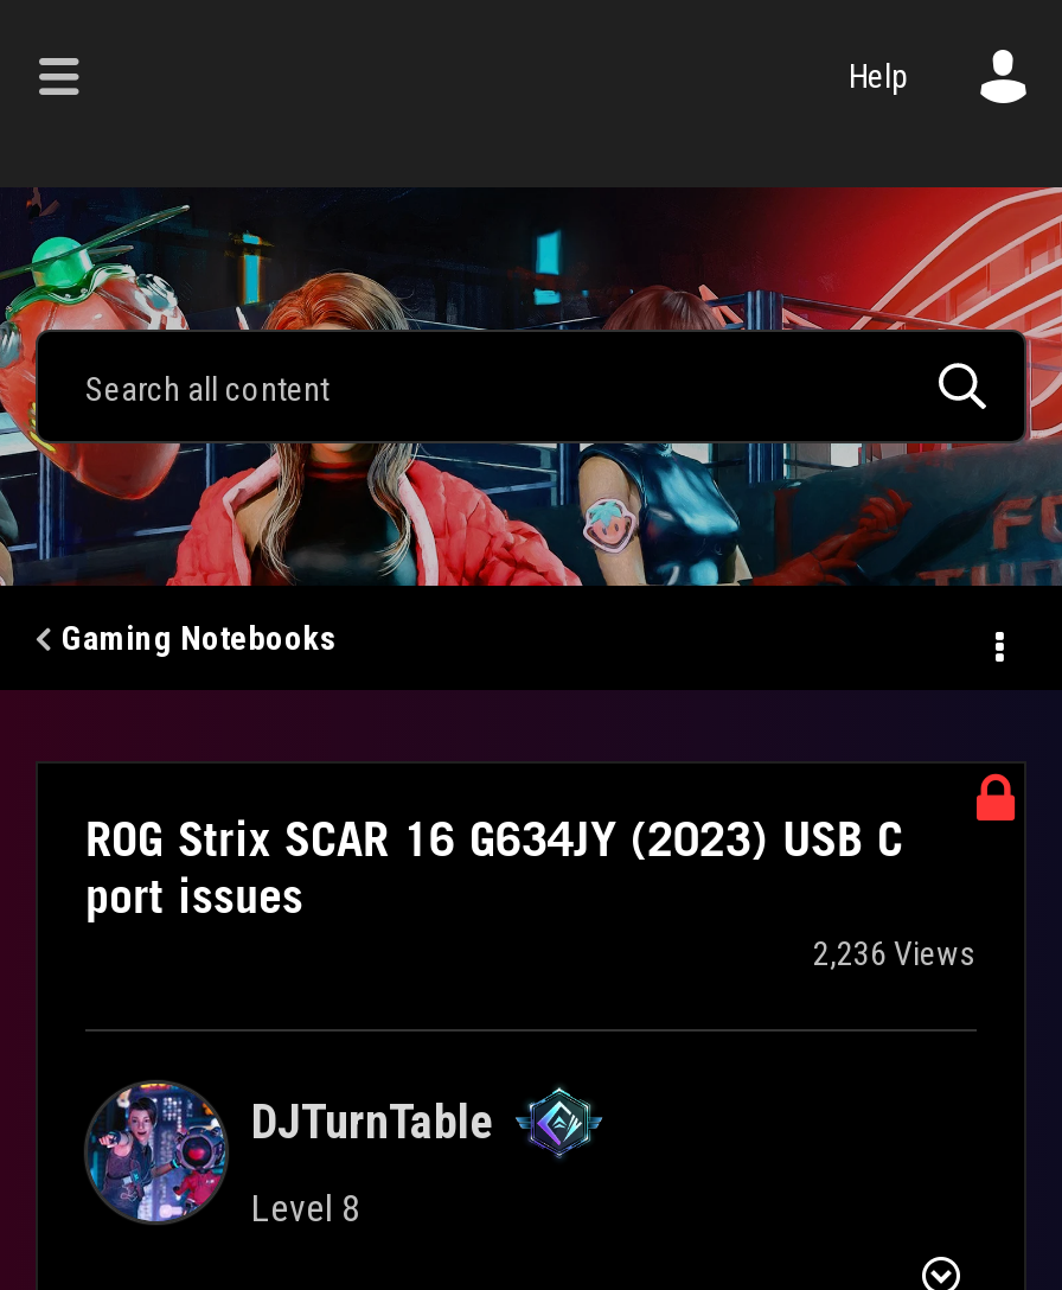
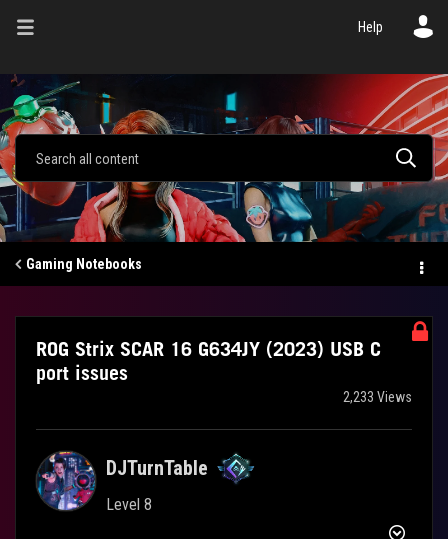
- 2,236 Views
+ 2,233 Views
